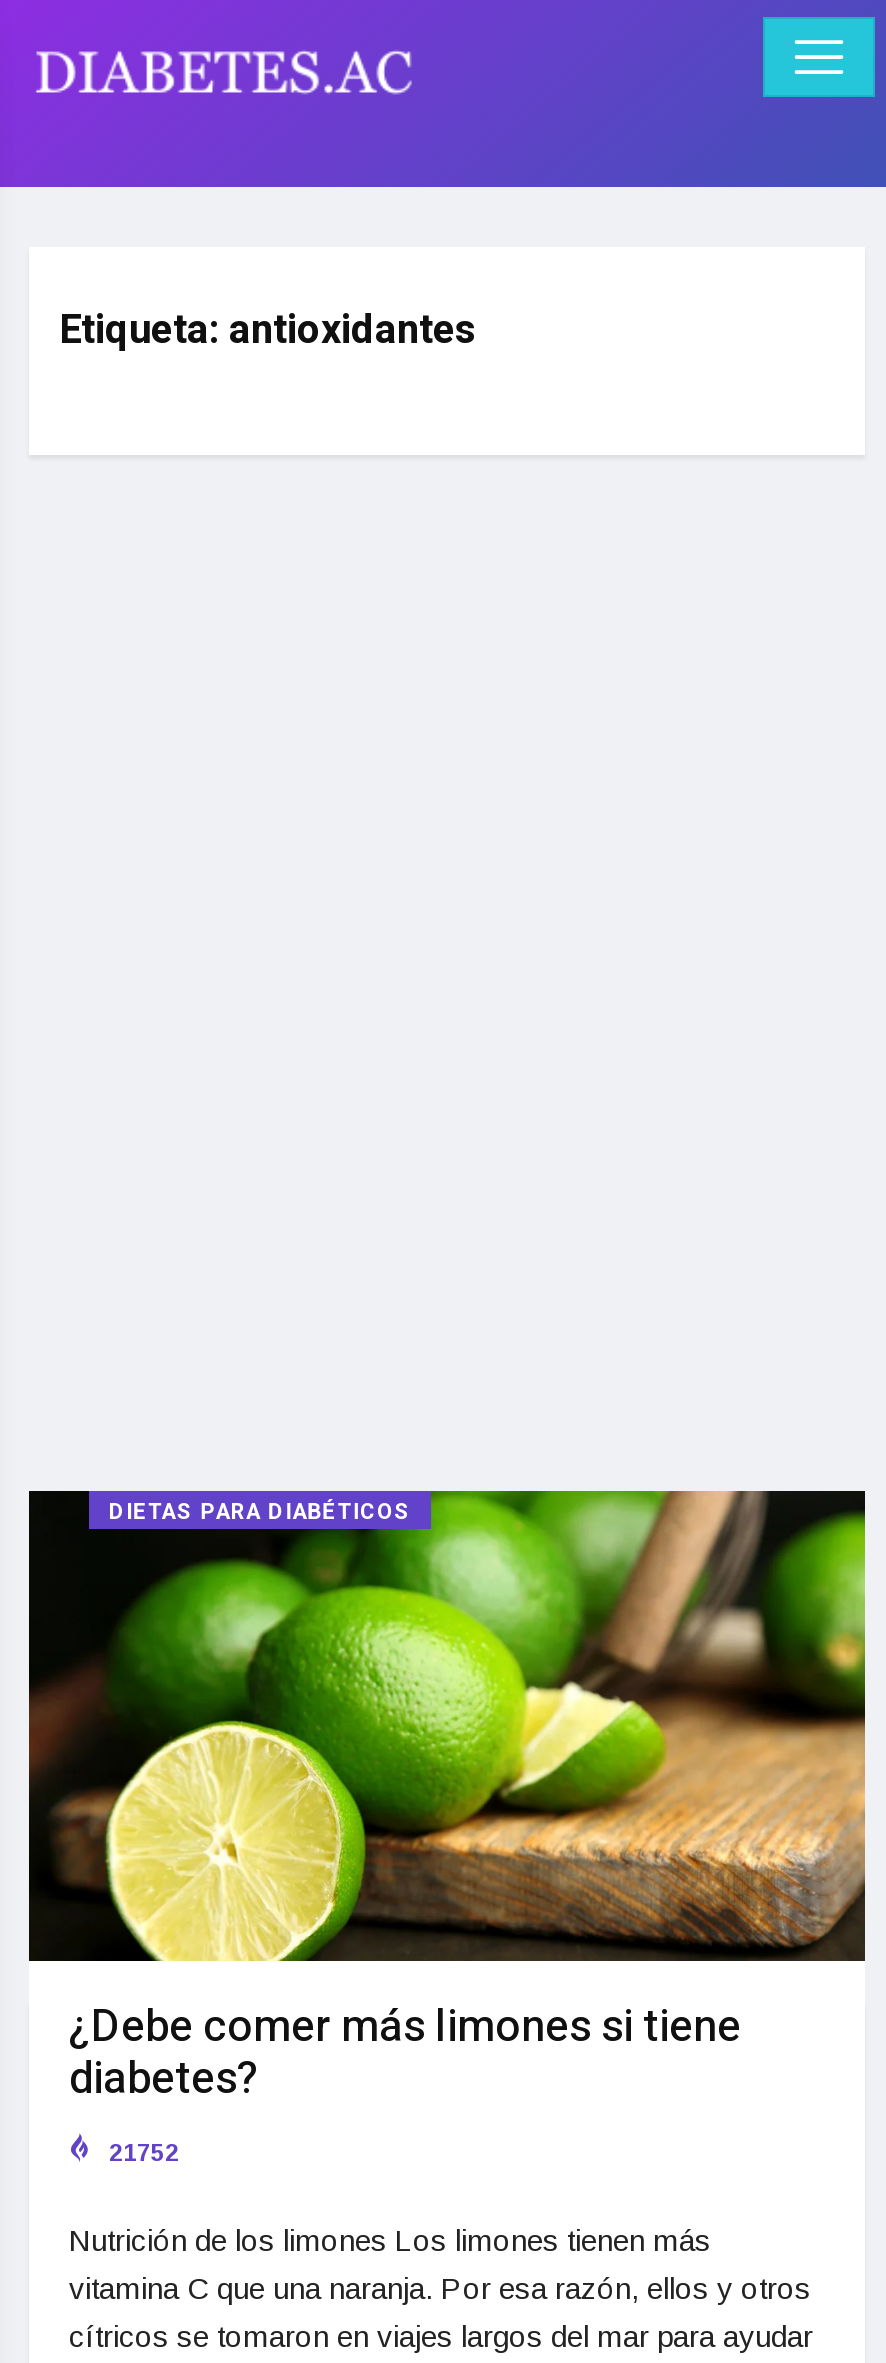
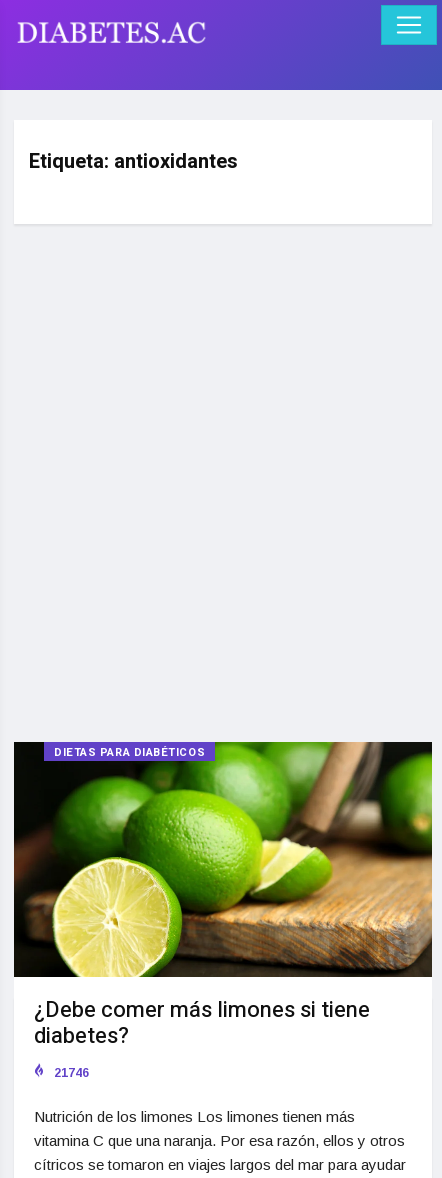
- 21752
+ 21746
